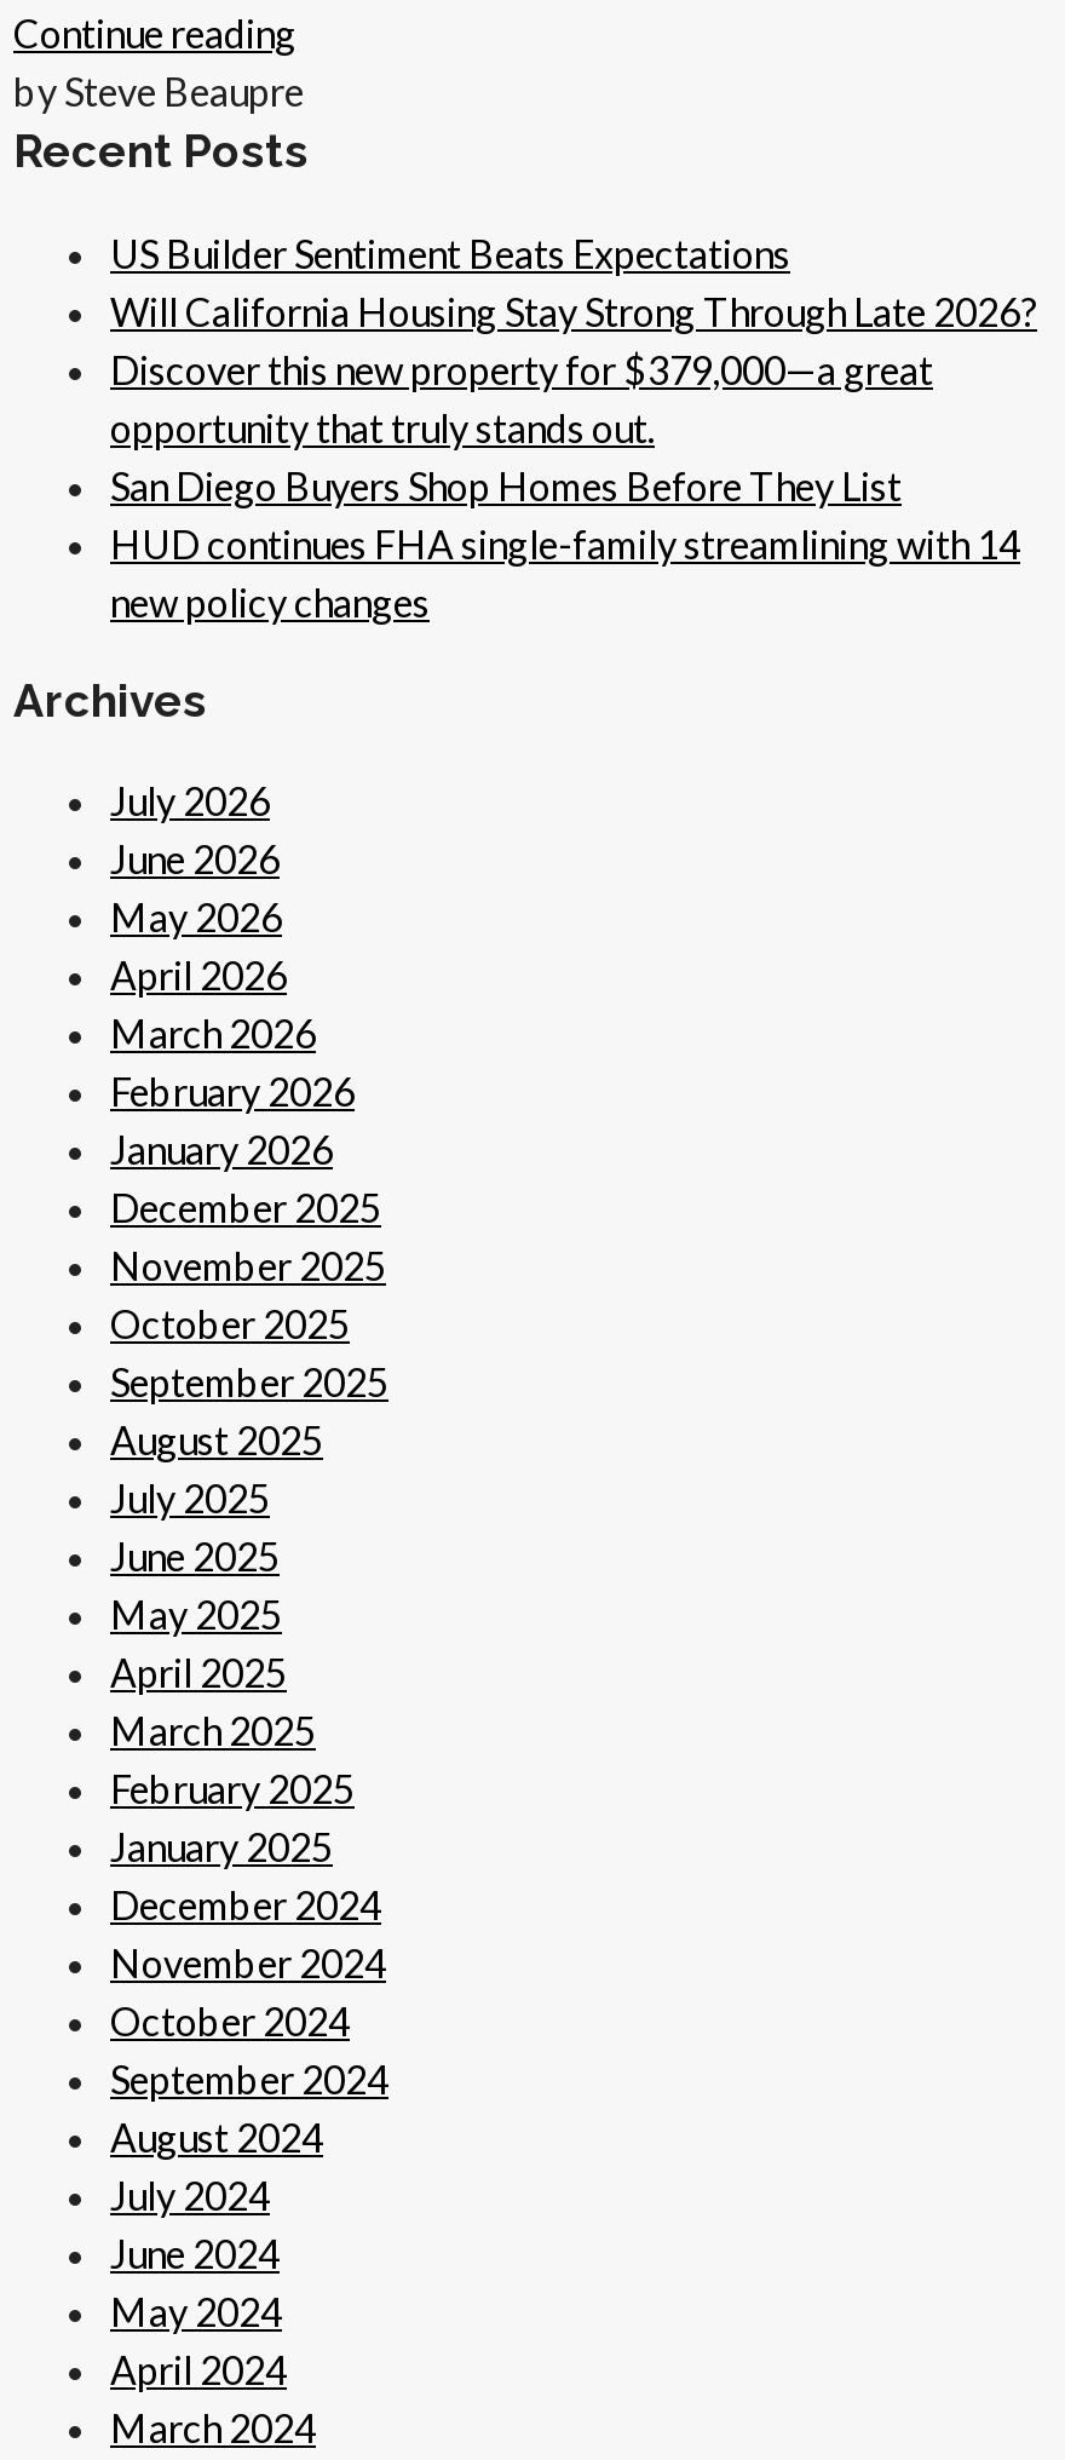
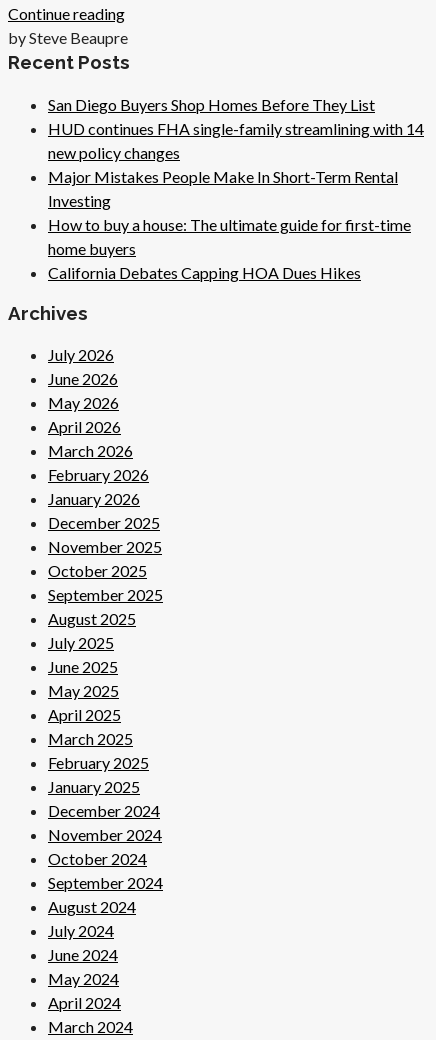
- US Builder Sentiment Beats Expectations
- Will California Housing Stay Strong Through Late 2026?
- Discover this new property for $379,000—a great
- opportunity that truly stands out.

moved up: San Diego Buyers Shop Homes Before They List | HUD continues FHA single-family streamlining with 14 | new policy changes

+ Major Mistakes People Make In Short-Term Rental
+ Investing
+ How to buy a house: The ultimate guide for first-time
+ home buyers
+ California Debates Capping HOA Dues Hikes
